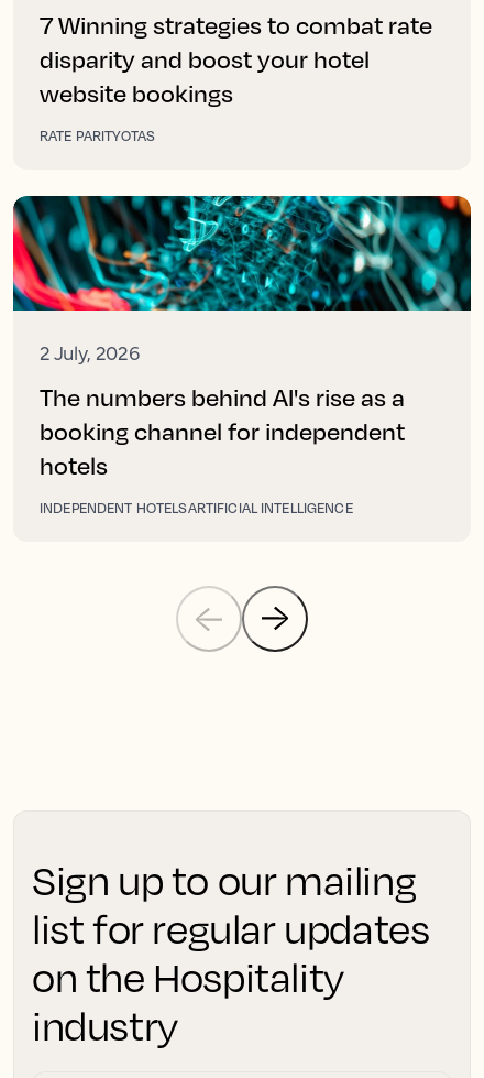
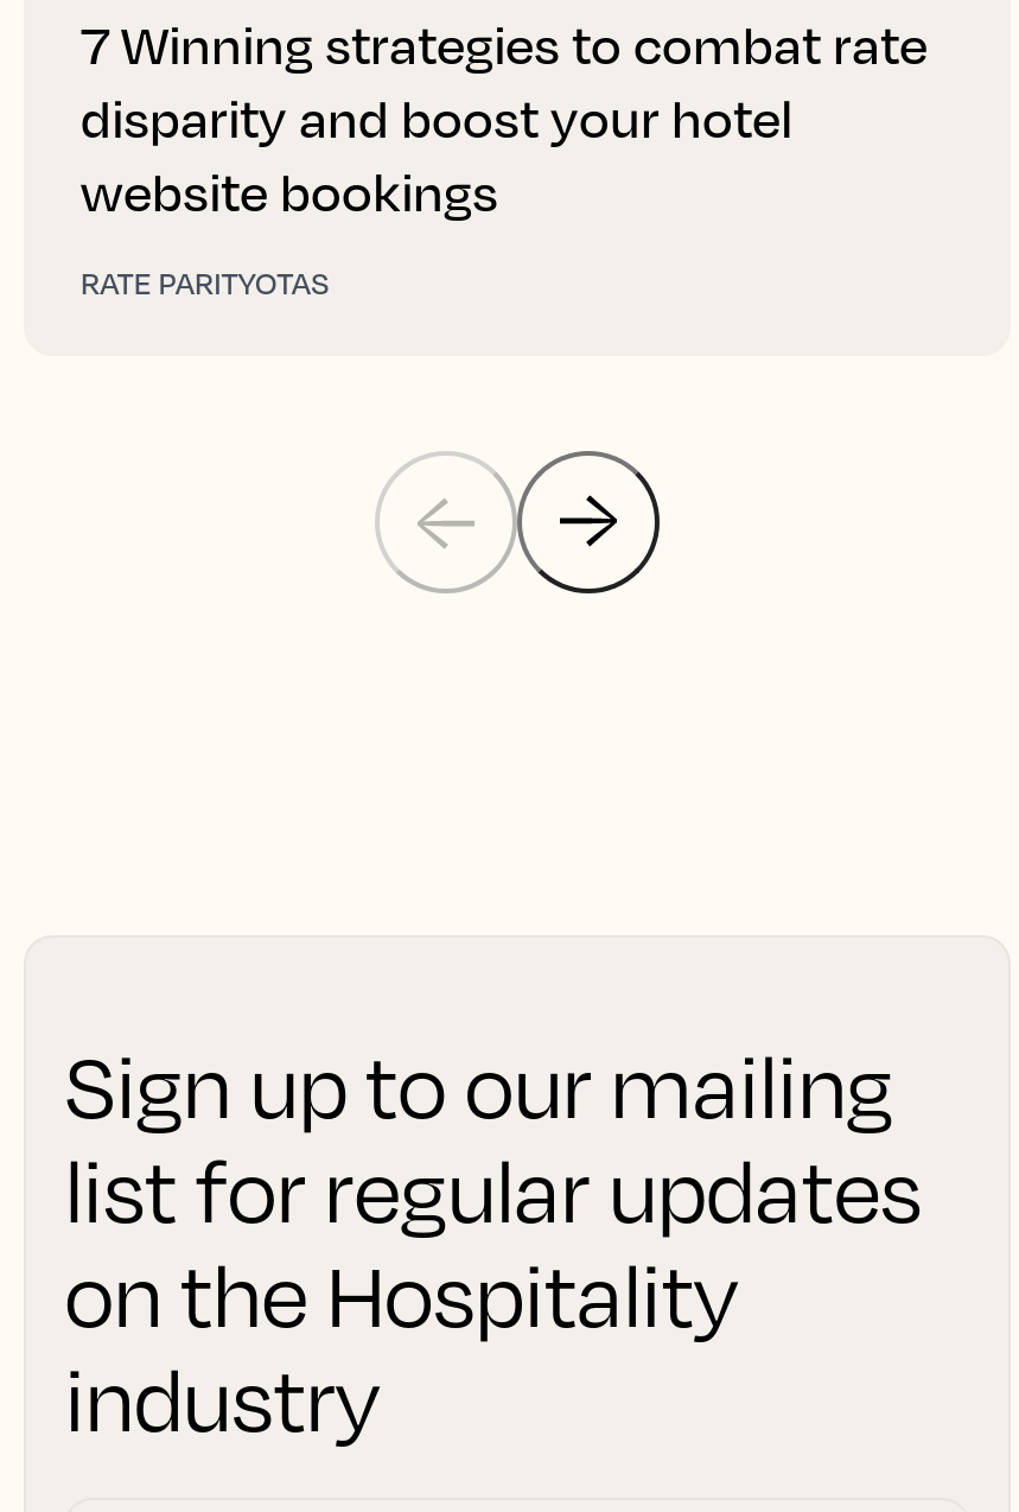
- [image]
- 2 July, 2026
- The numbers behind AI's rise as a
- booking channel for independent
- hotels
- INDEPENDENT HOTELSARTIFICIAL INTELLIGENCE
